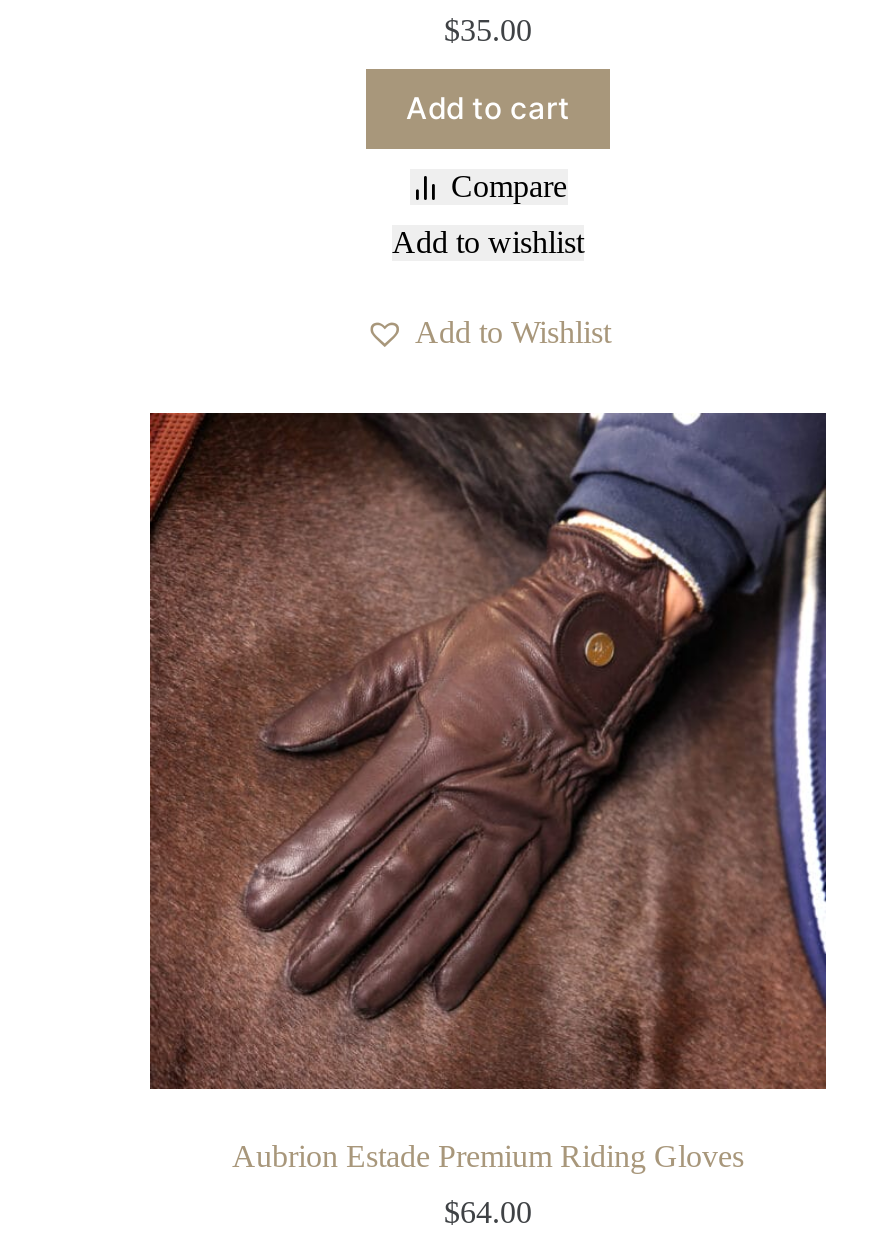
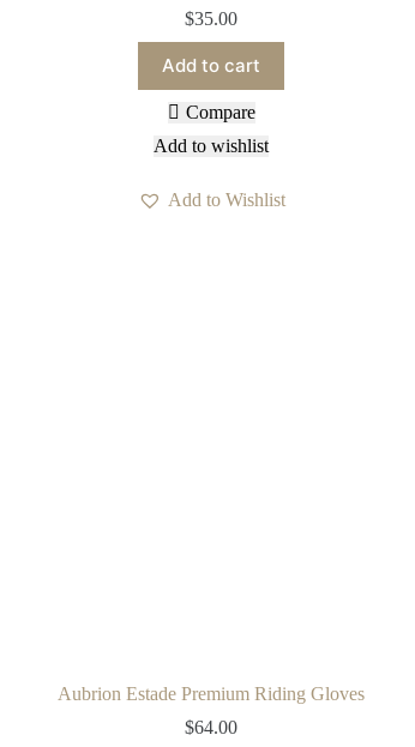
- [image]
